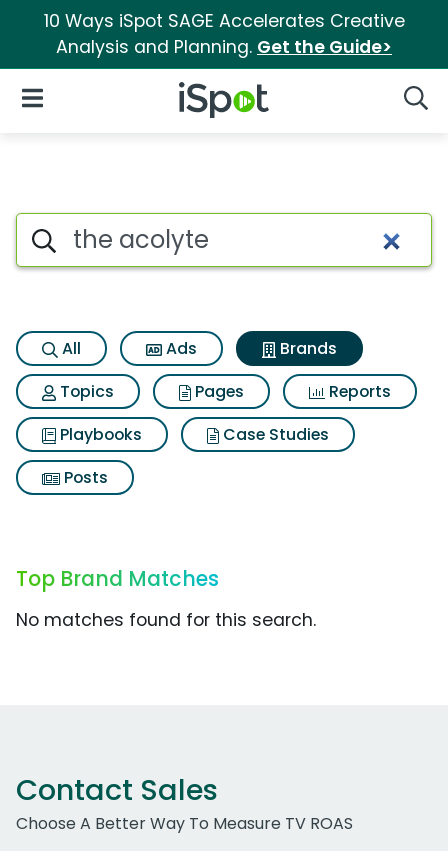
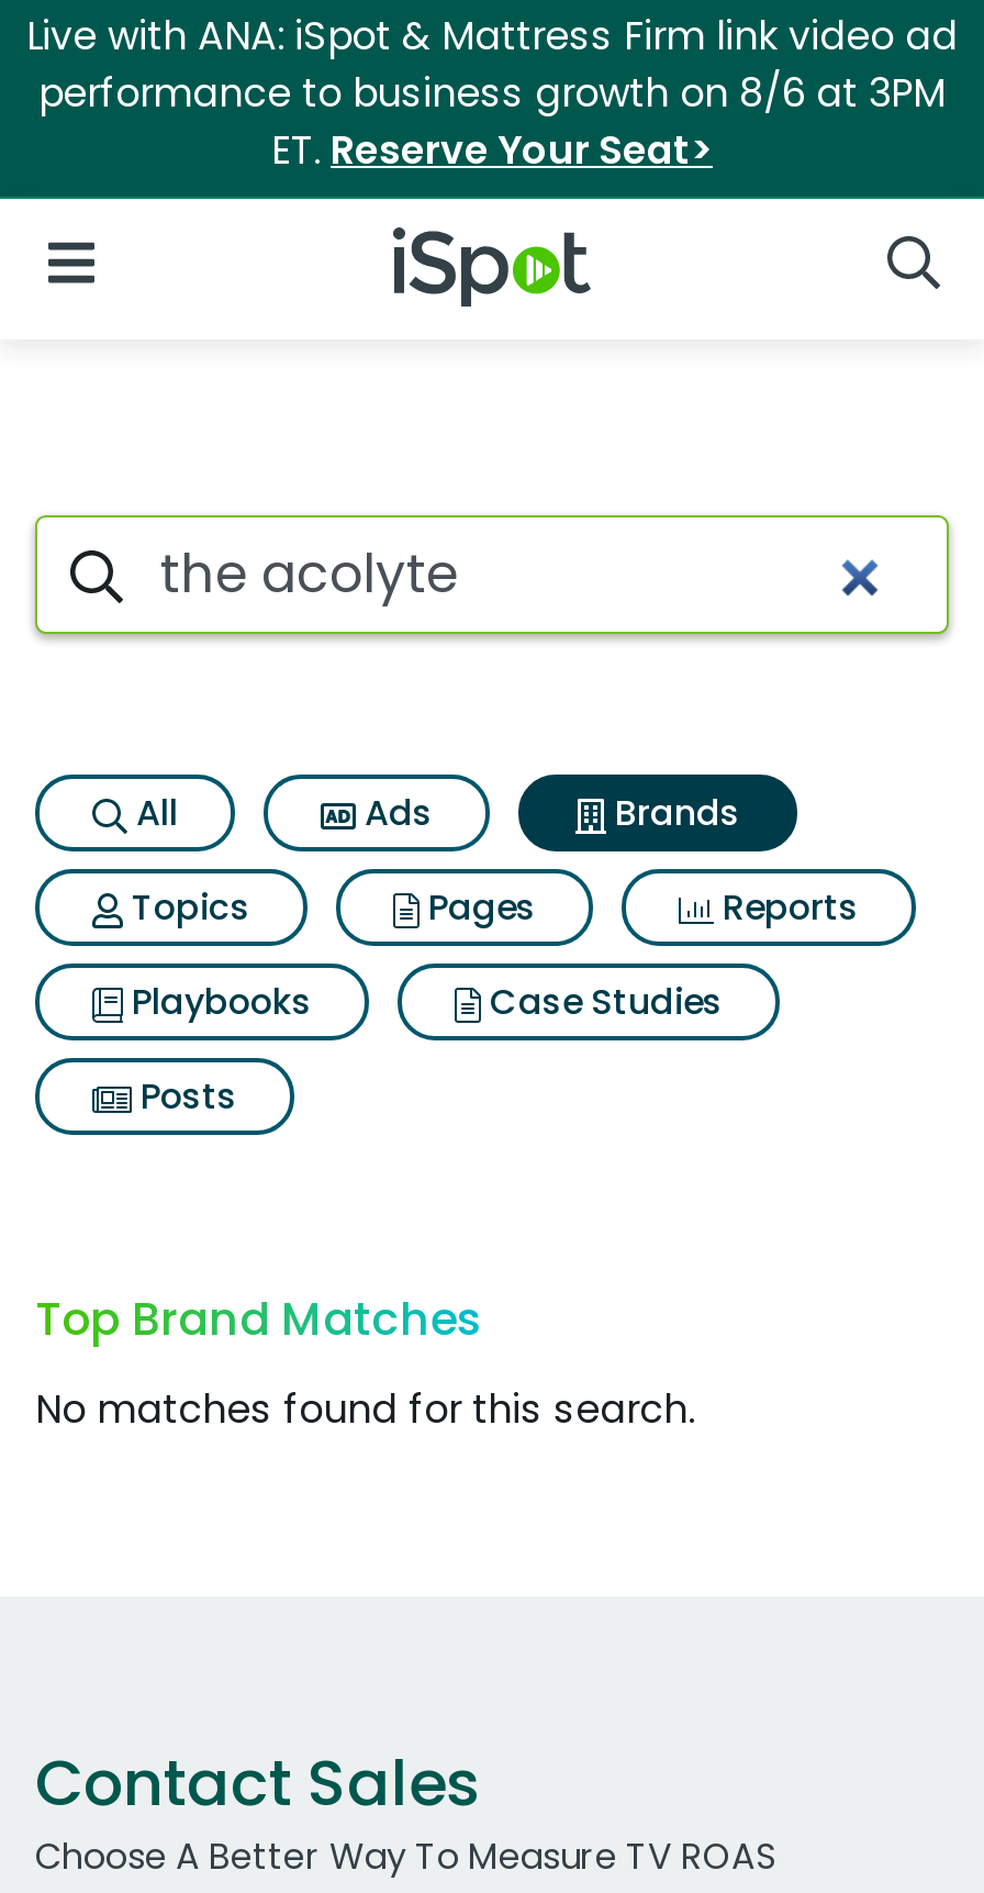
- 10 Ways iSpot SAGE Accelerates Creative
- Analysis and Planning. Get the Guide>
+ Live with ANA: iSpot & Mattress Firm link video ad
+ performance to business growth on 8/6 at 3PM
+ ET. Reserve Your Seat>
